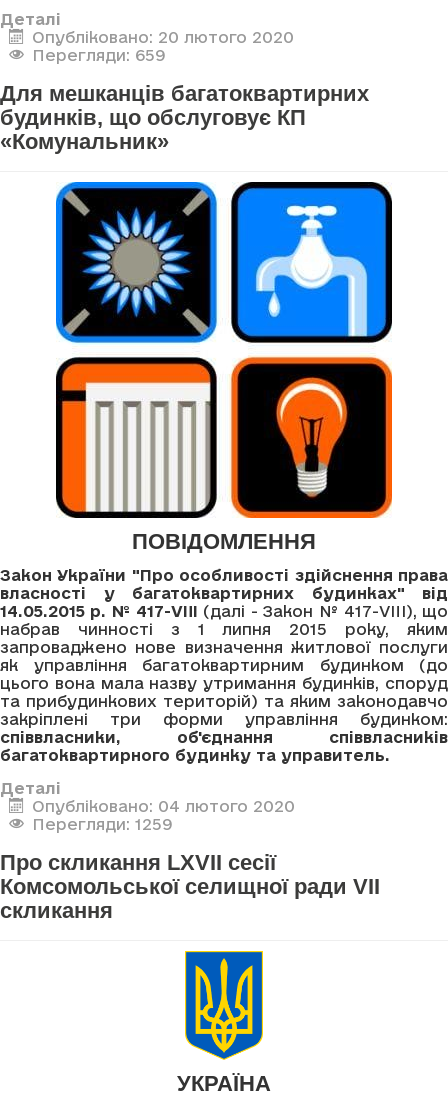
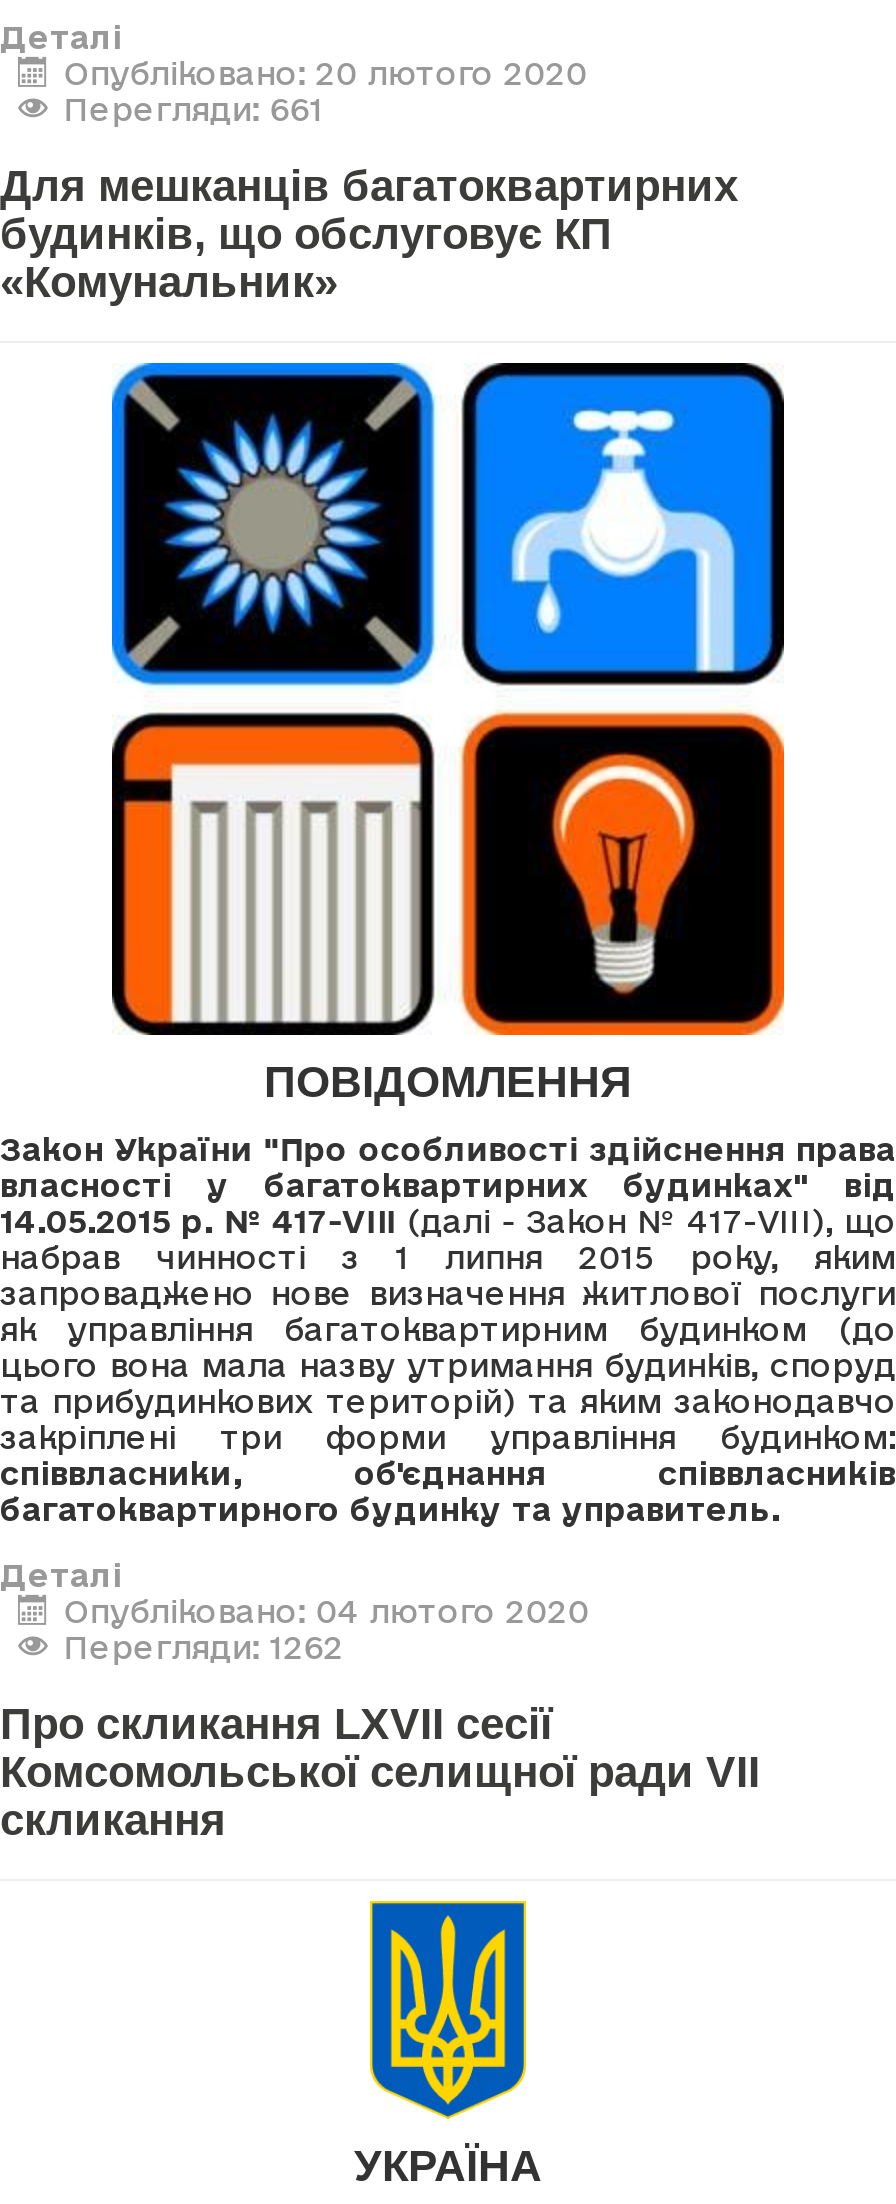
- Перегляди: 659
+ Перегляди: 661

- Перегляди: 1259
+ Перегляди: 1262
